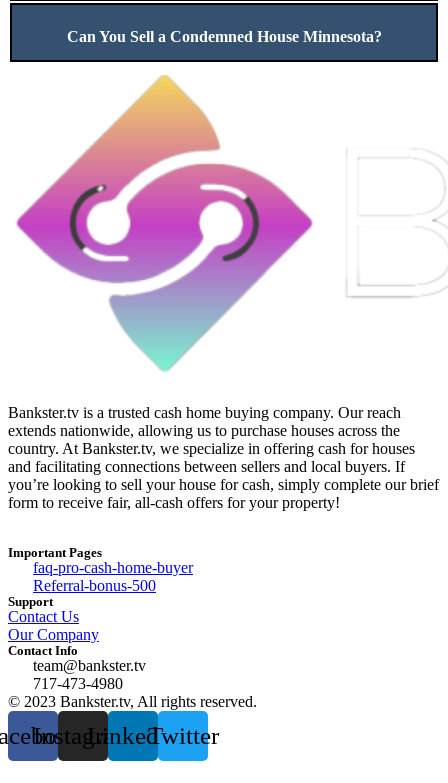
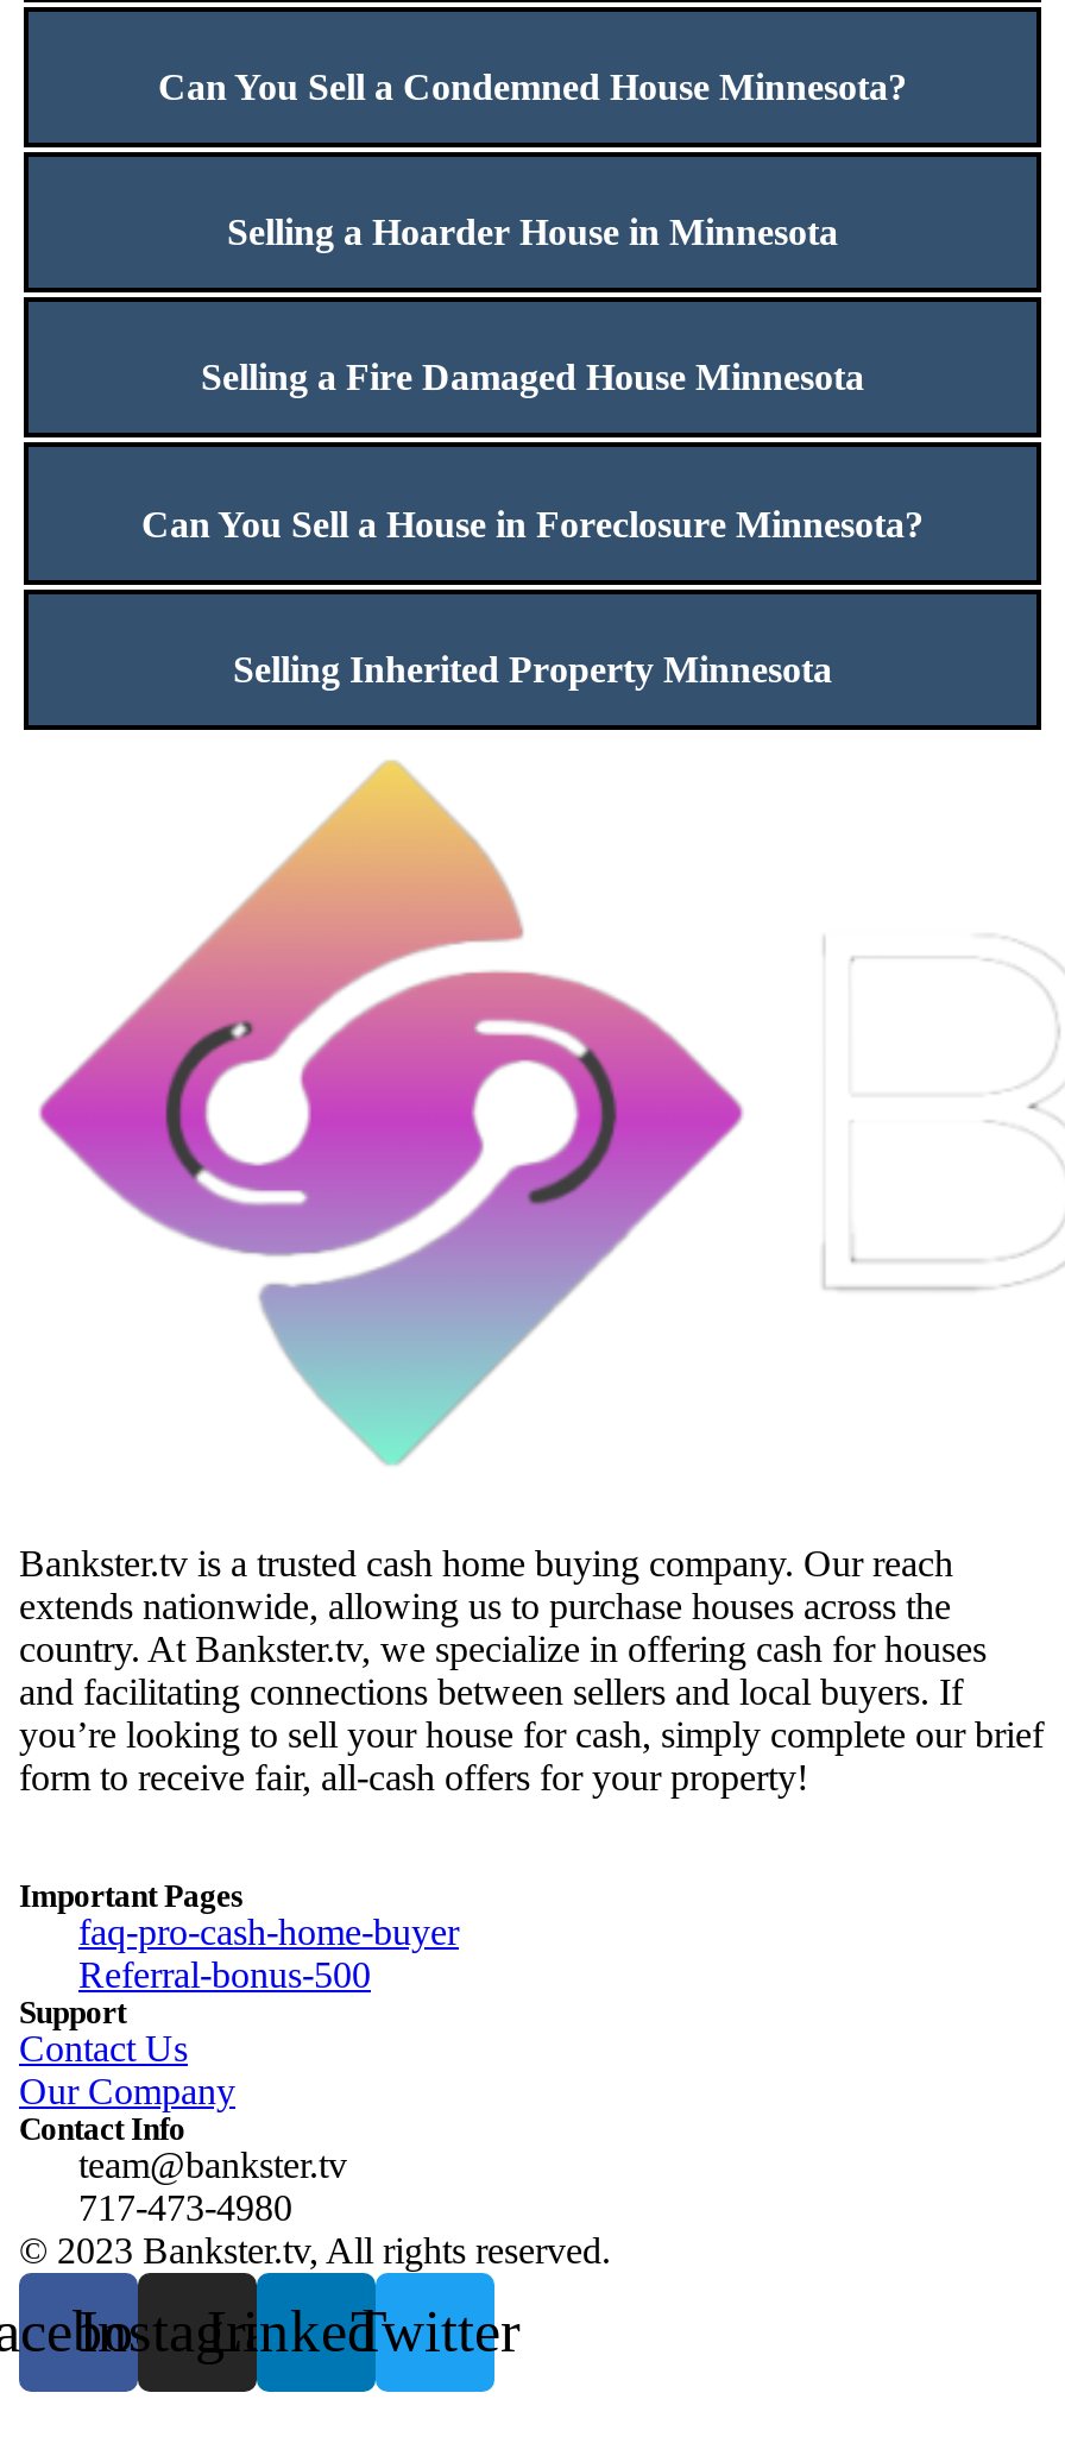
+ [image]
+ Selling a Hoarder House in Minnesota

+ Can You Sell a House in Foreclosure Minnesota?

+ Selling a Fire Damaged House Minnesota

+ Selling Inherited Property Minnesota
